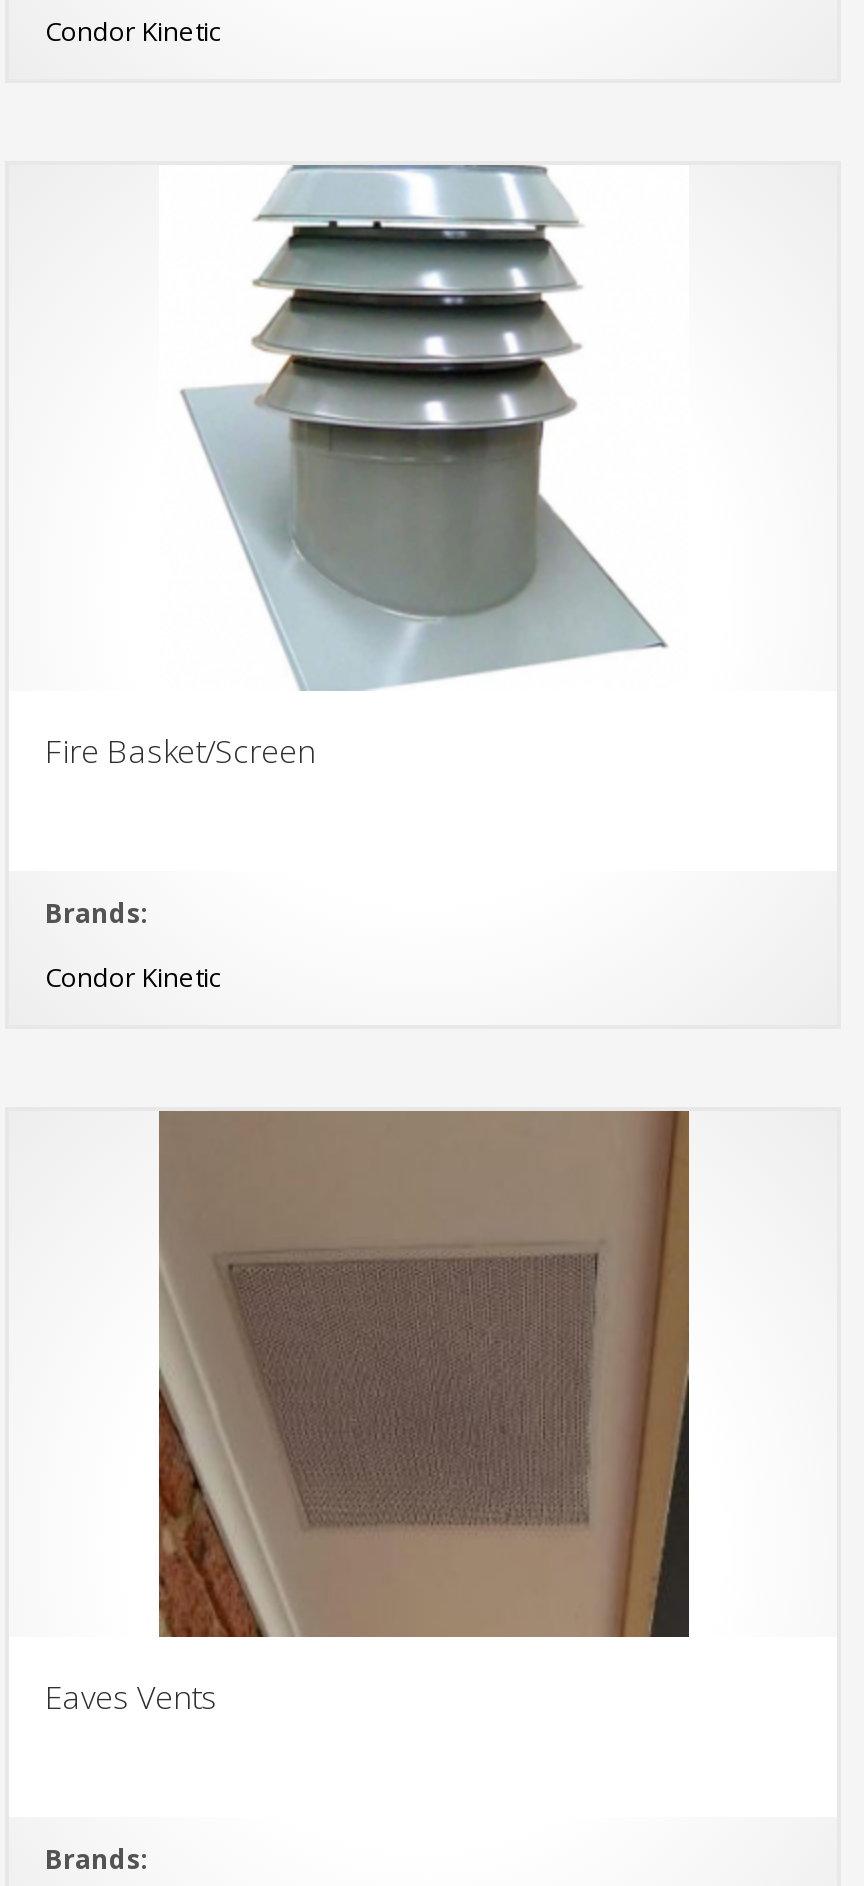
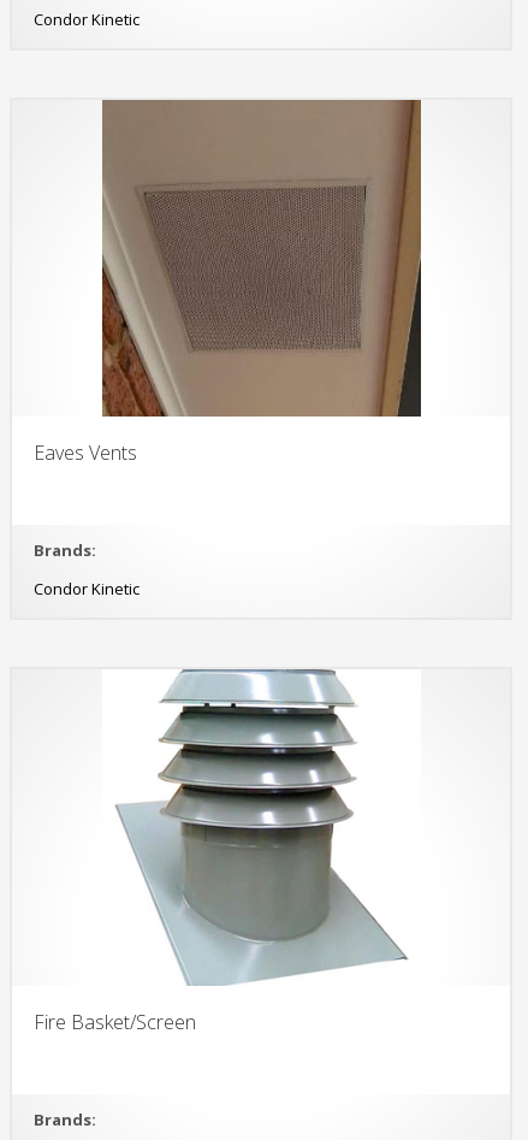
moved down: [image] | Fire Basket/Screen

moved up: [image] | Eaves Vents
